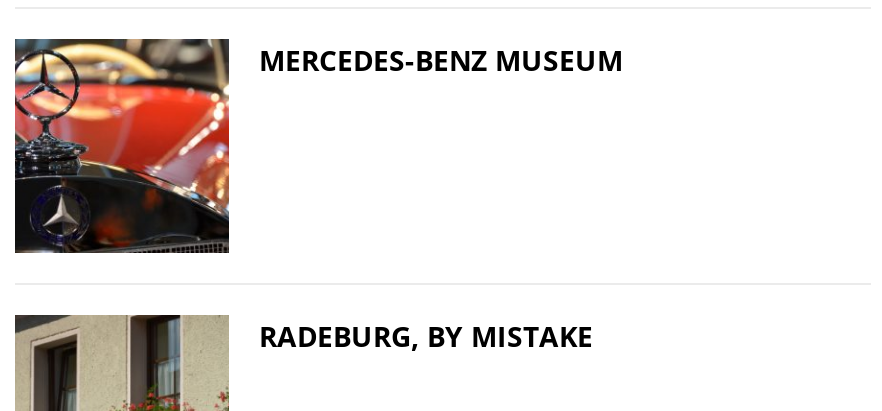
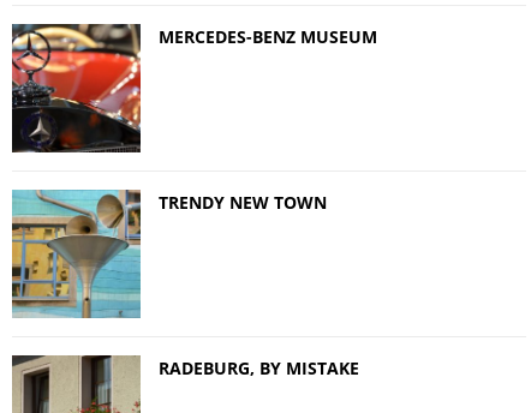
+ [image]
+ TRENDY NEW TOWN
